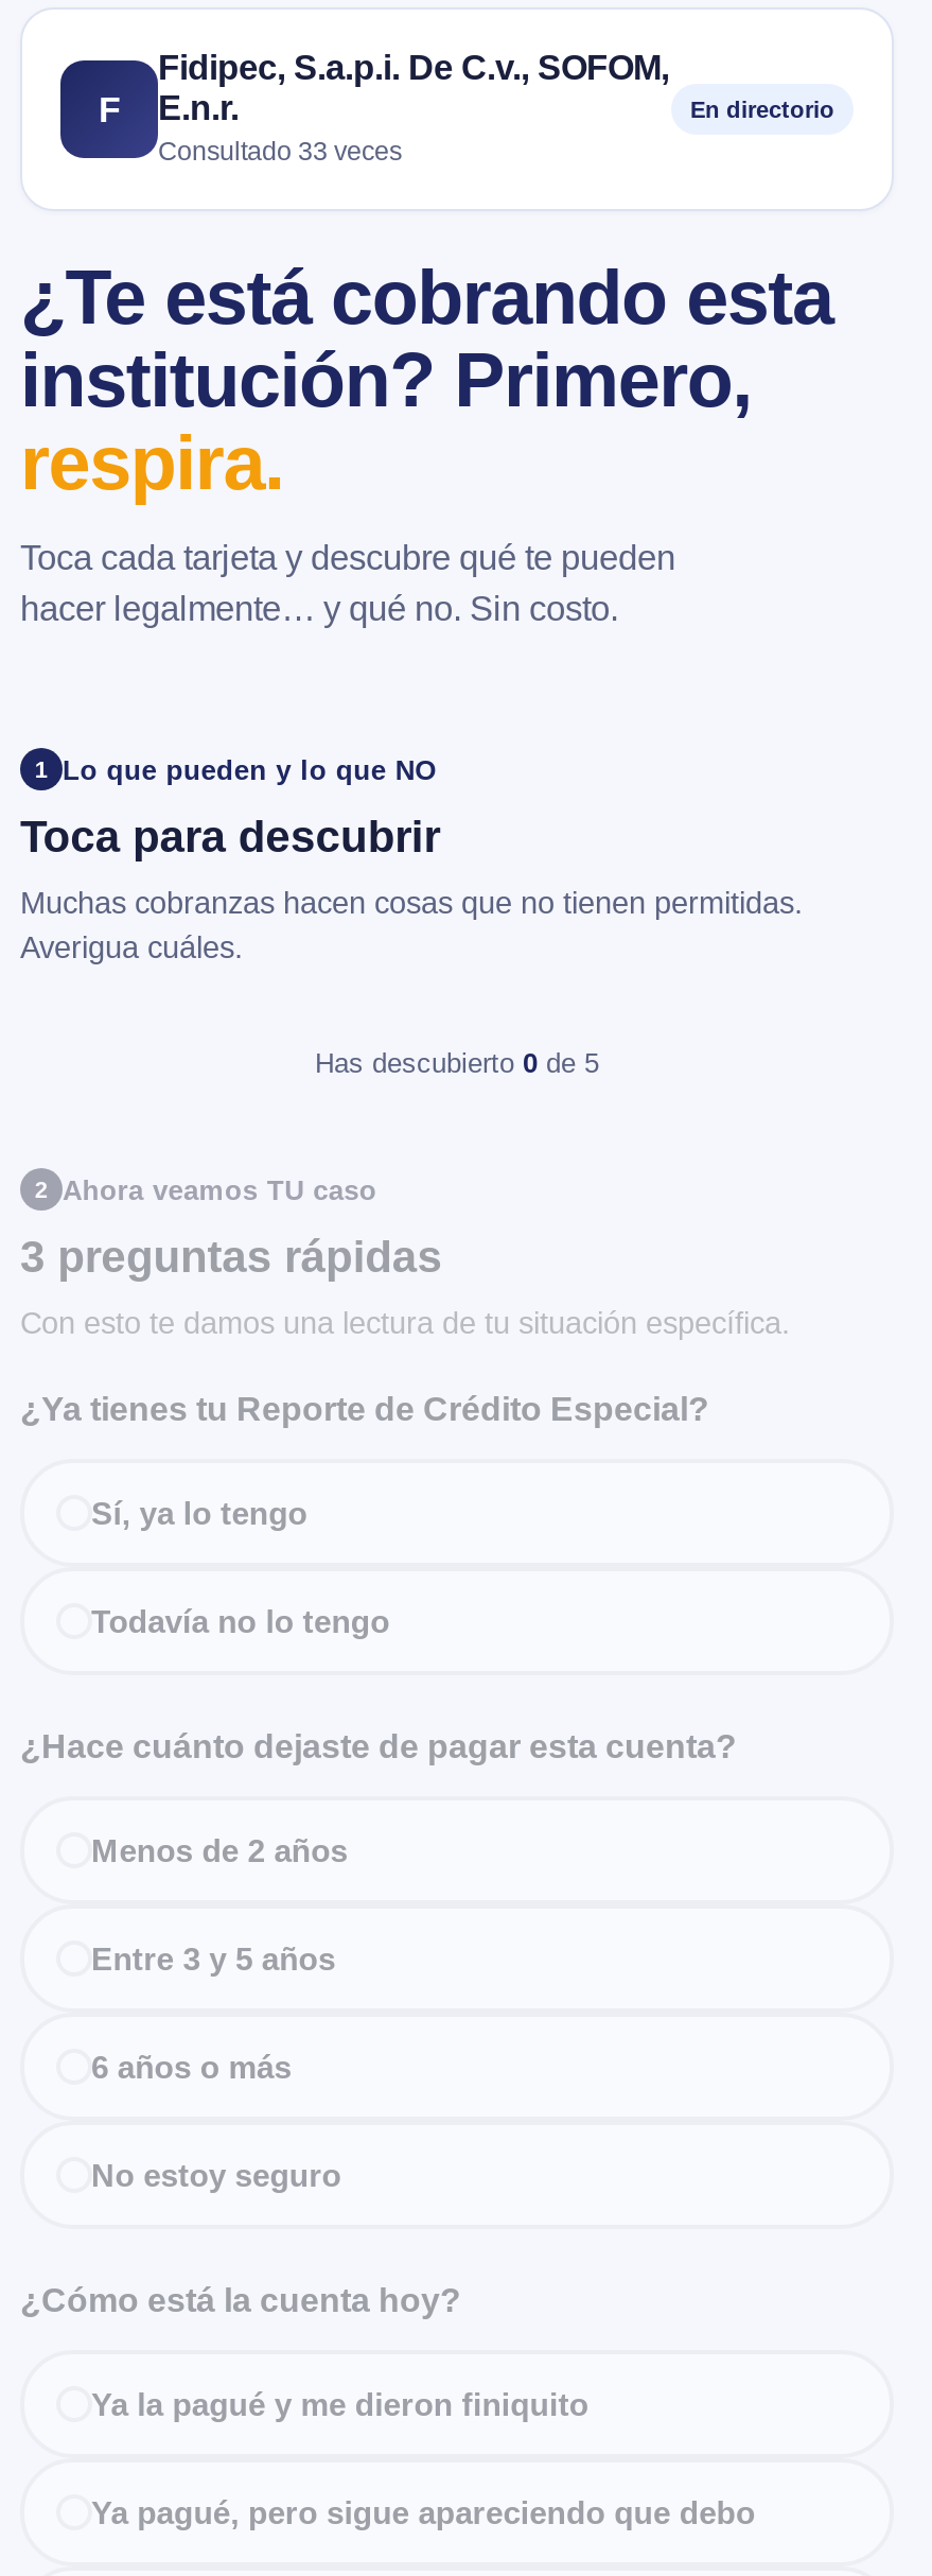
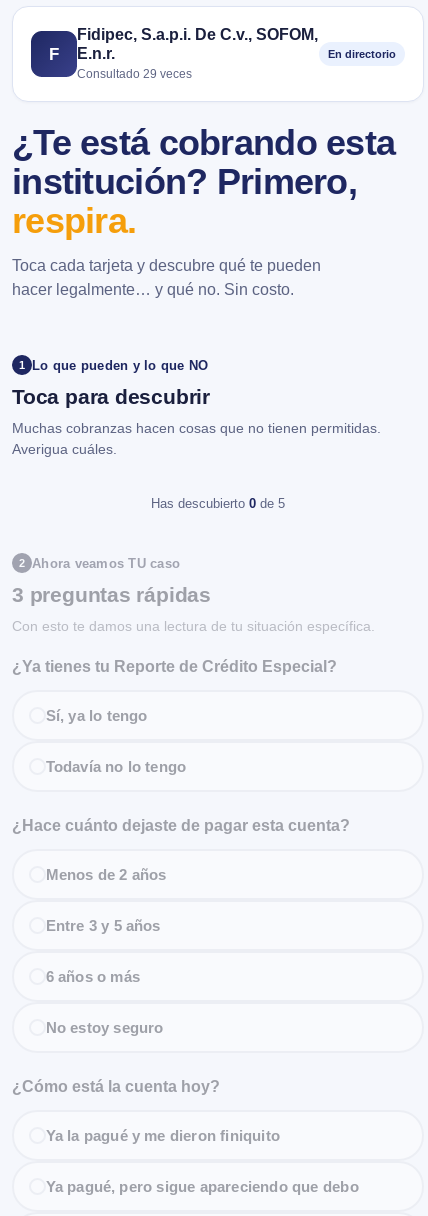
- Consultado 33 veces
+ Consultado 29 veces
